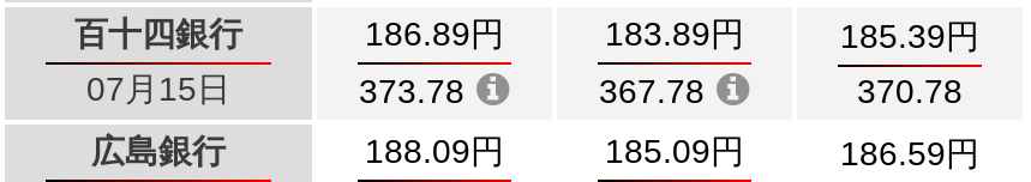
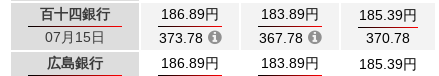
- 188.09円
+ 186.89円

- 185.09円
+ 183.89円

- 186.59円
+ 185.39円
